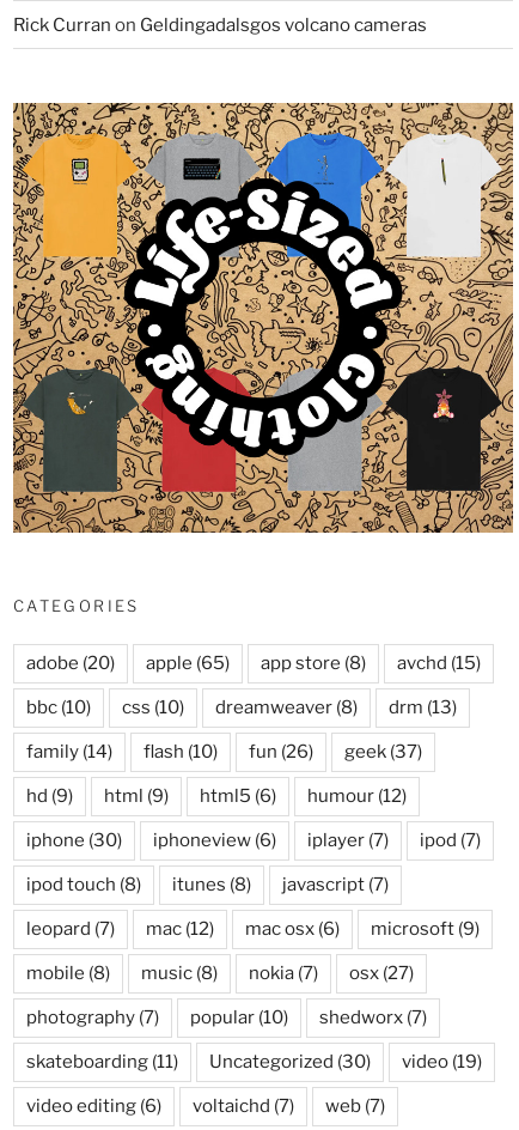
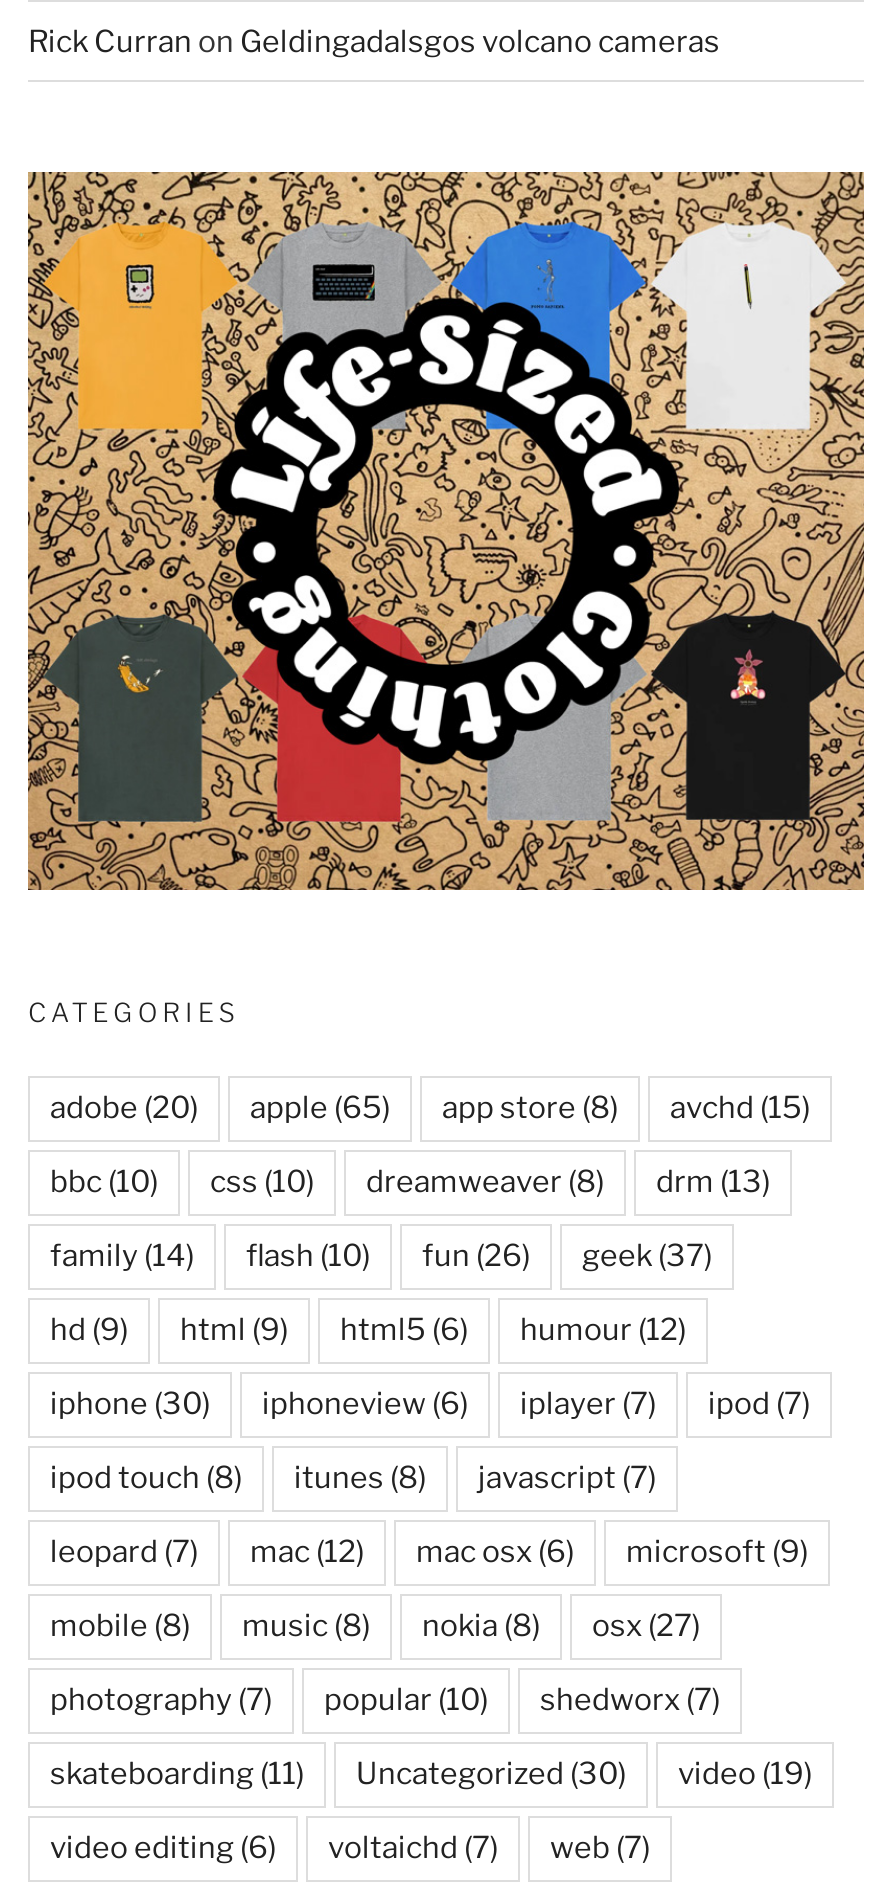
- mobile (8) music (8) nokia (7) osx (27)
+ mobile (8) music (8) nokia (8) osx (27)
